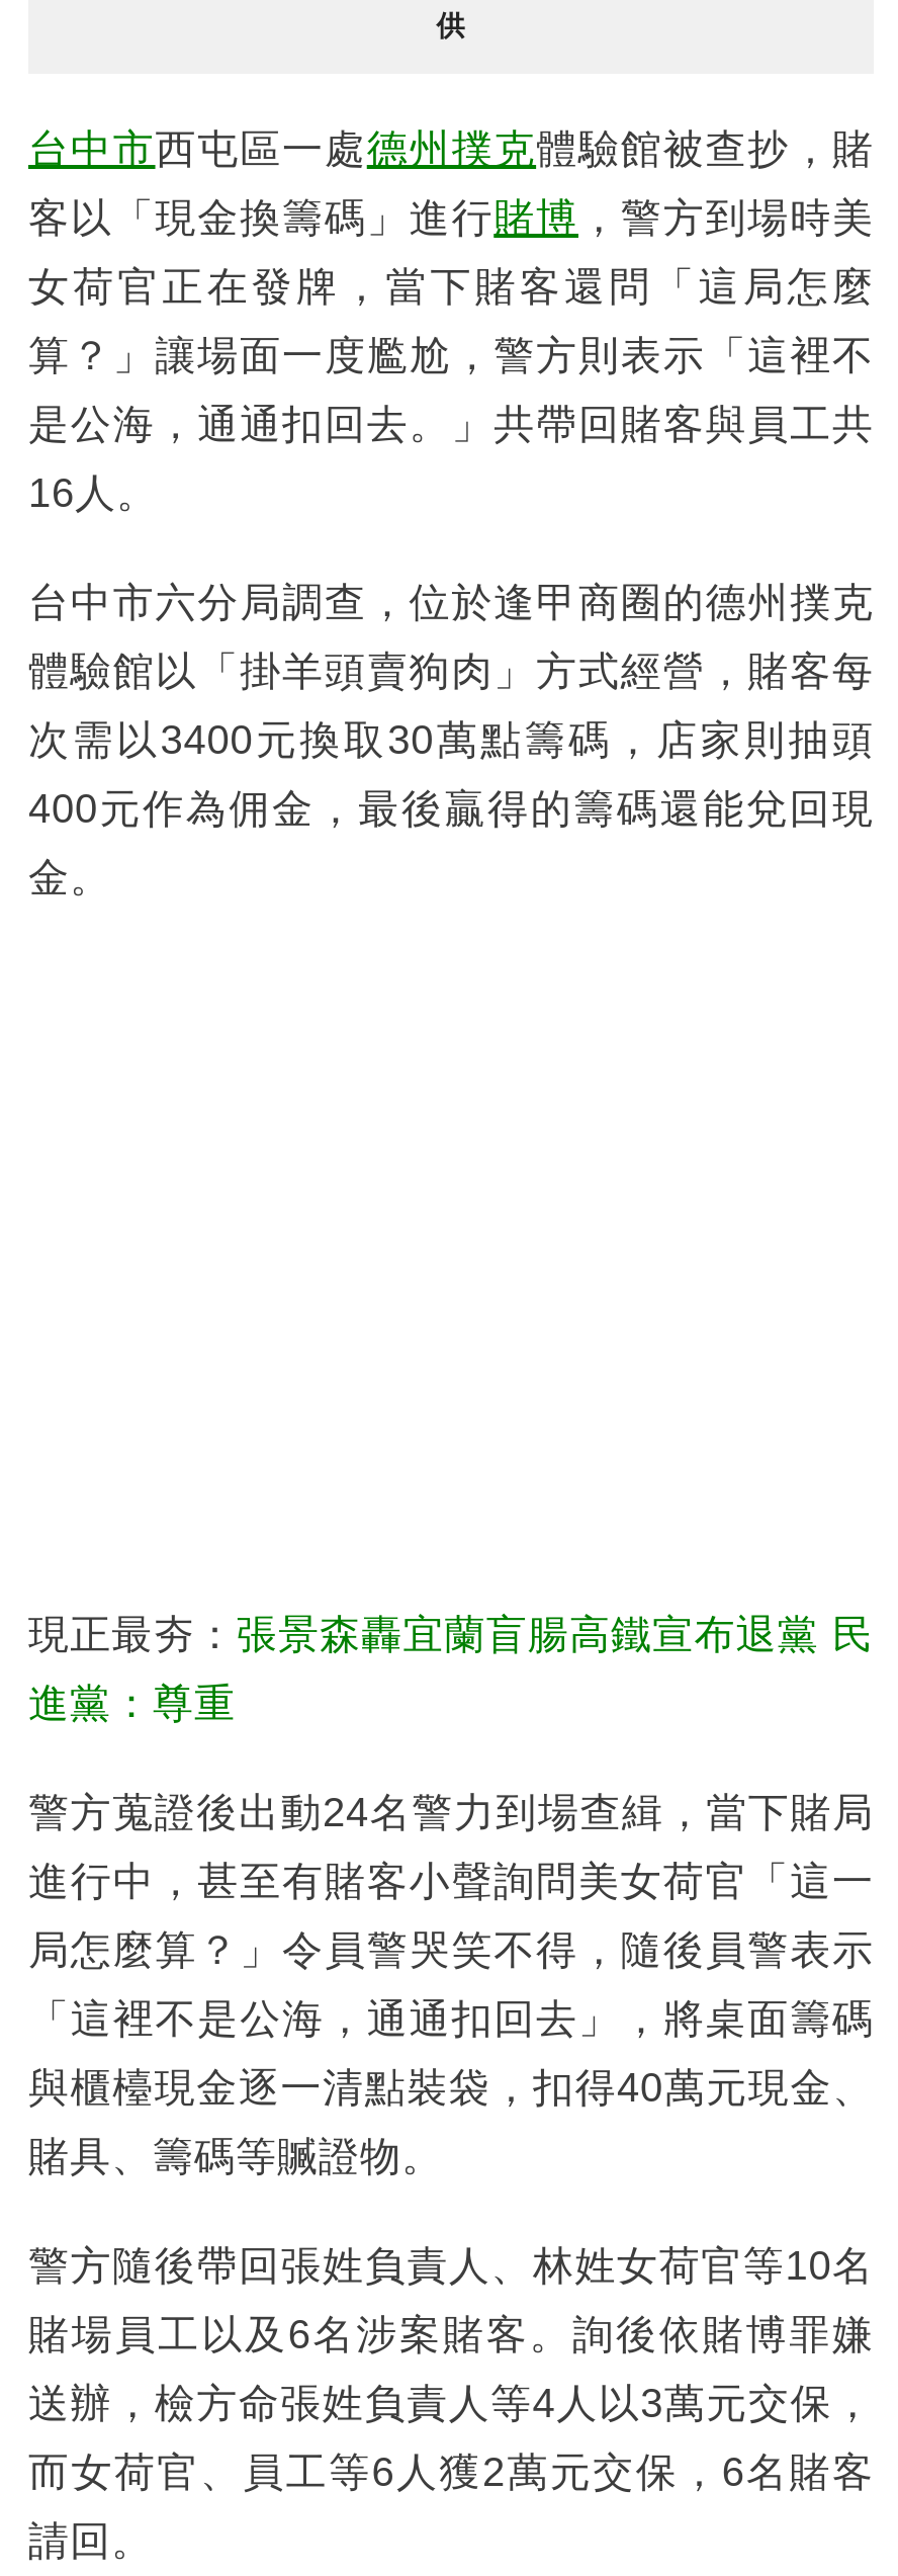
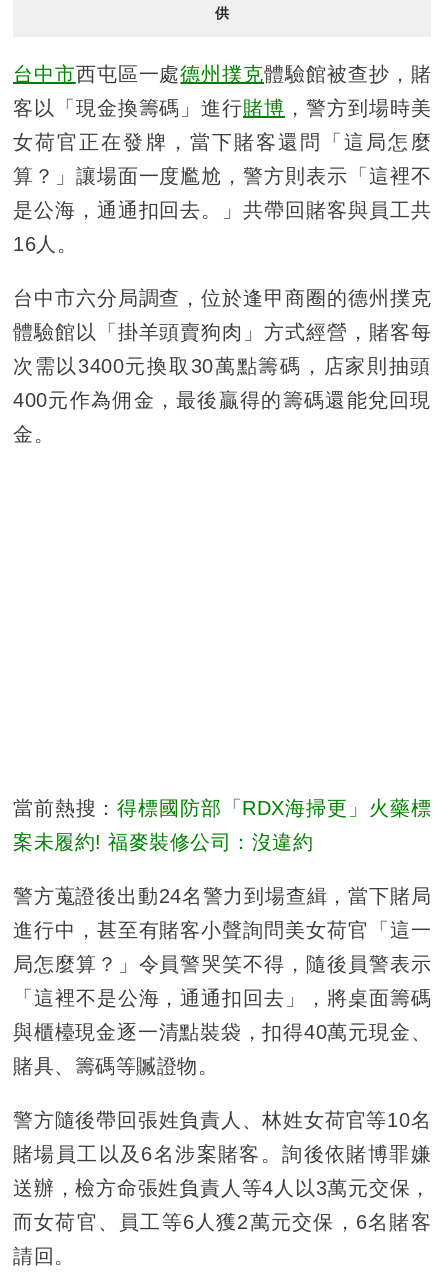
- 現正最夯：張景森轟宜蘭盲腸高鐵宣布退黨 民
+ 當前熱搜：得標國防部「RDX海掃更」火藥標

- 進黨：尊重
+ 案未履約! 福麥裝修公司：沒違約
